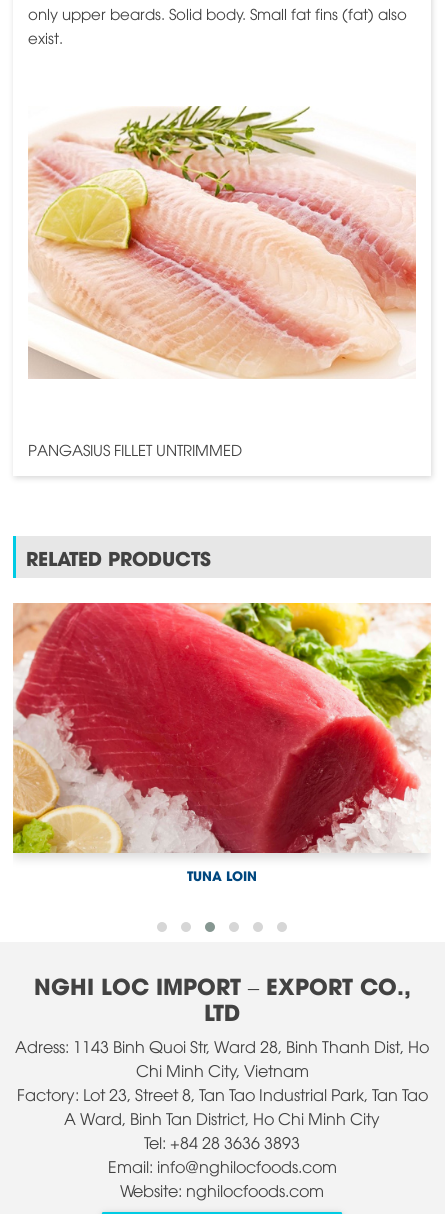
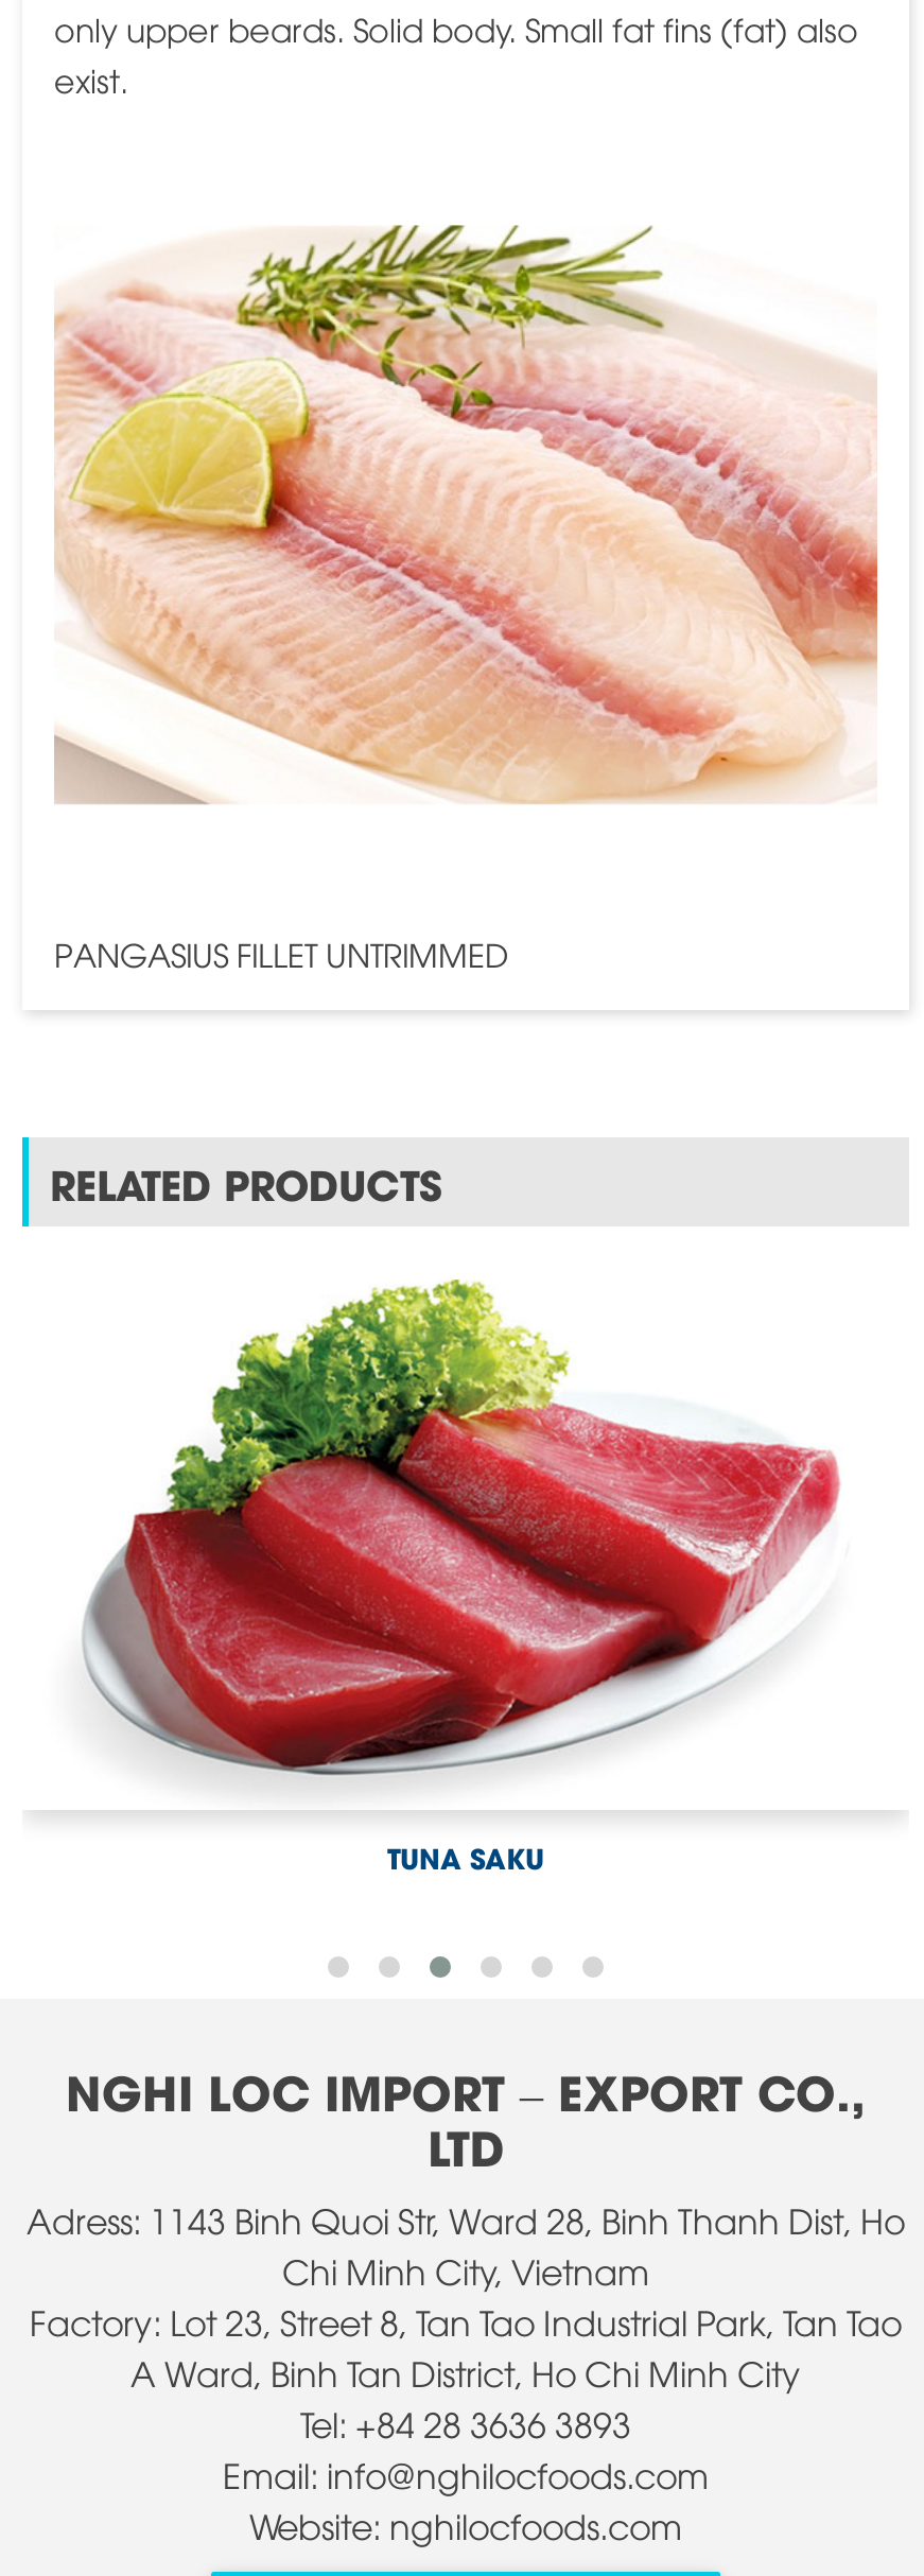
- [image]
- TUNA LOIN
+ [image]
+ TUNA SAKU
